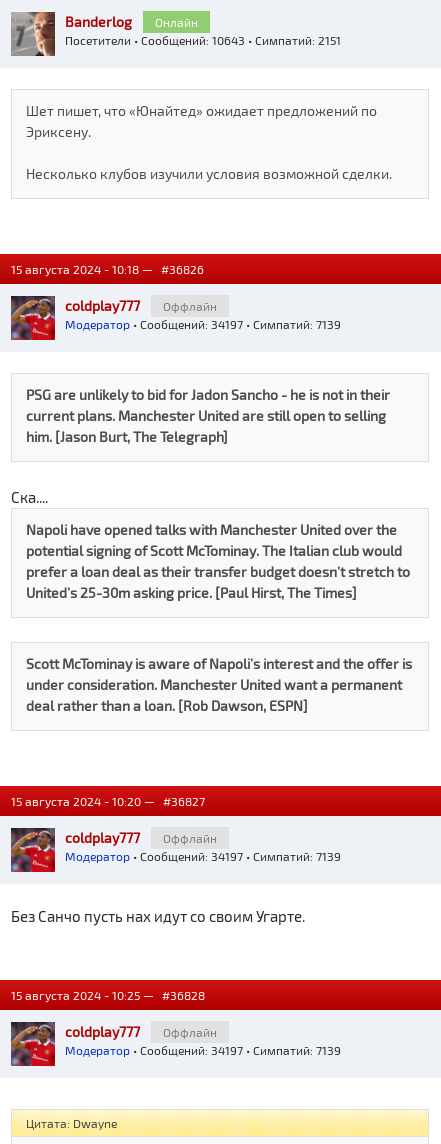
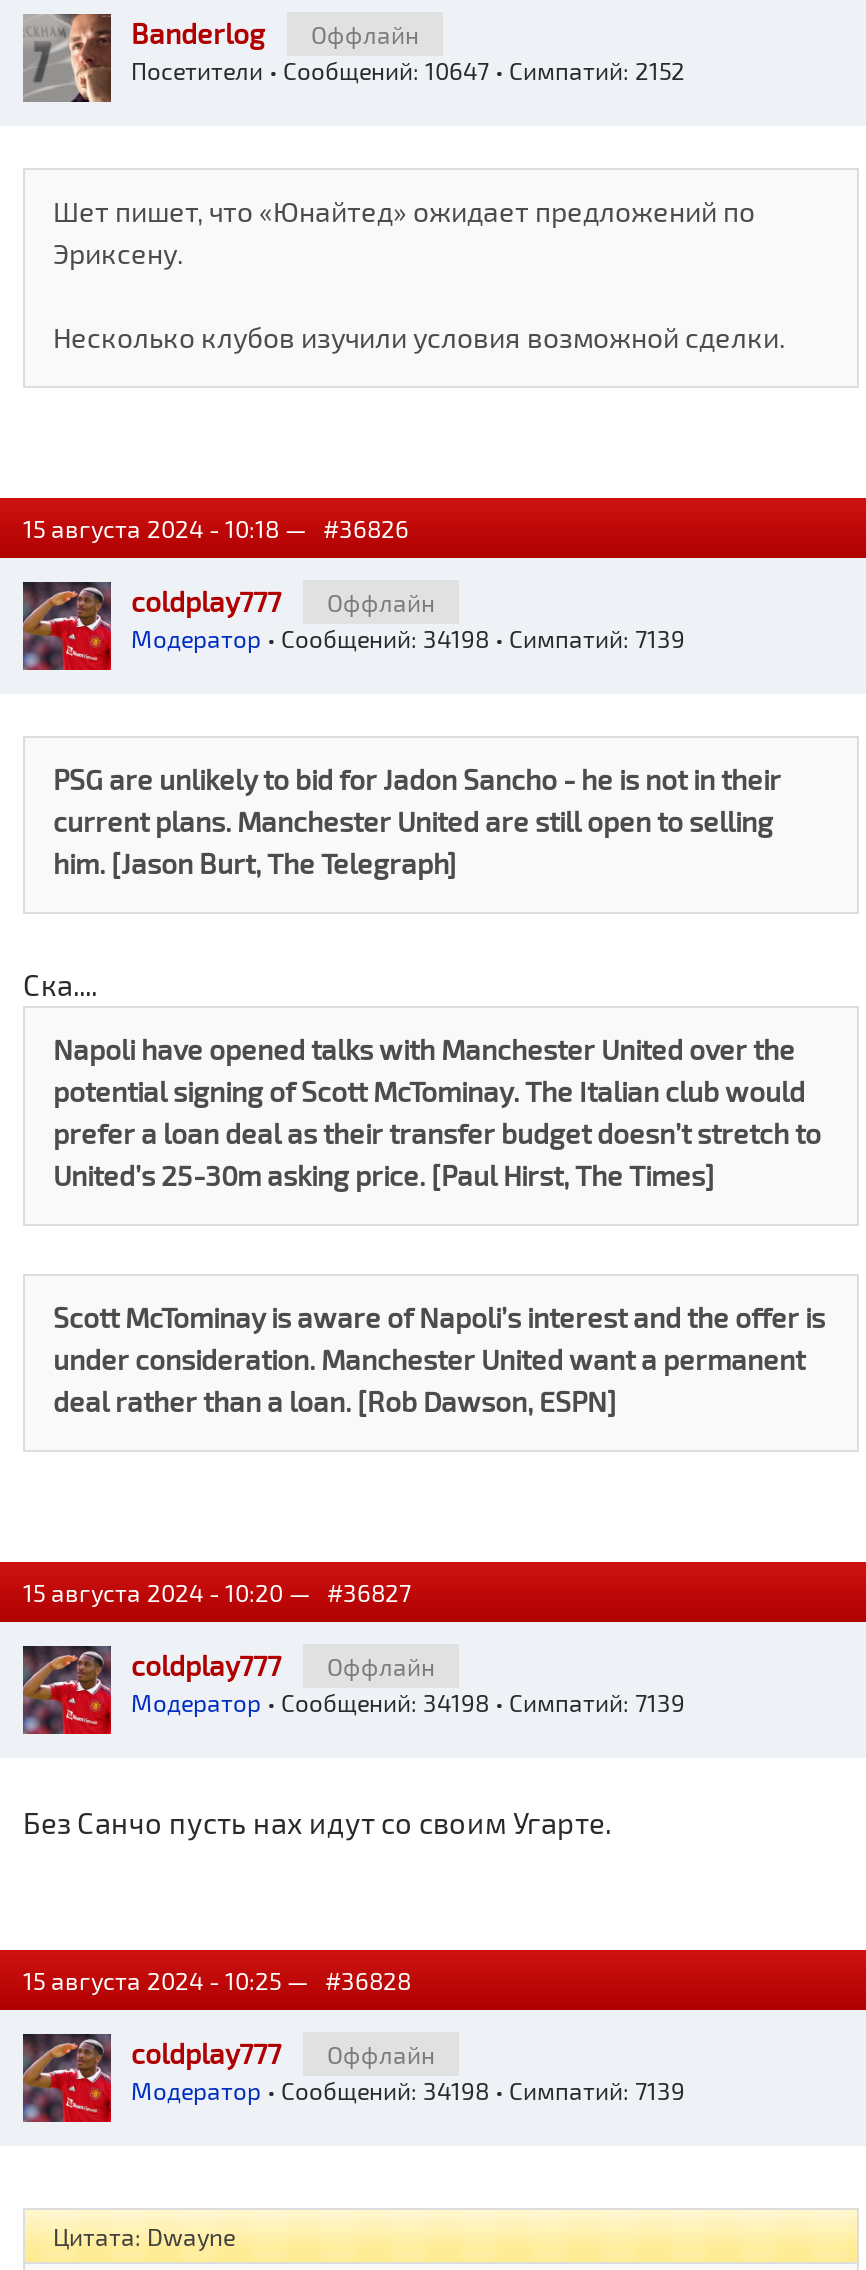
- Онлайн
- Посетители • Сообщений: 10643 • Симпатий: 2151
+ Оффлайн
+ Посетители • Сообщений: 10647 • Симпатий: 2152

- Модератор • Сообщений: 34197 • Симпатий: 7139
+ Модератор • Сообщений: 34198 • Симпатий: 7139

- Модератор • Сообщений: 34197 • Симпатий: 7139
+ Модератор • Сообщений: 34198 • Симпатий: 7139

- Модератор • Сообщений: 34197 • Симпатий: 7139
+ Модератор • Сообщений: 34198 • Симпатий: 7139
